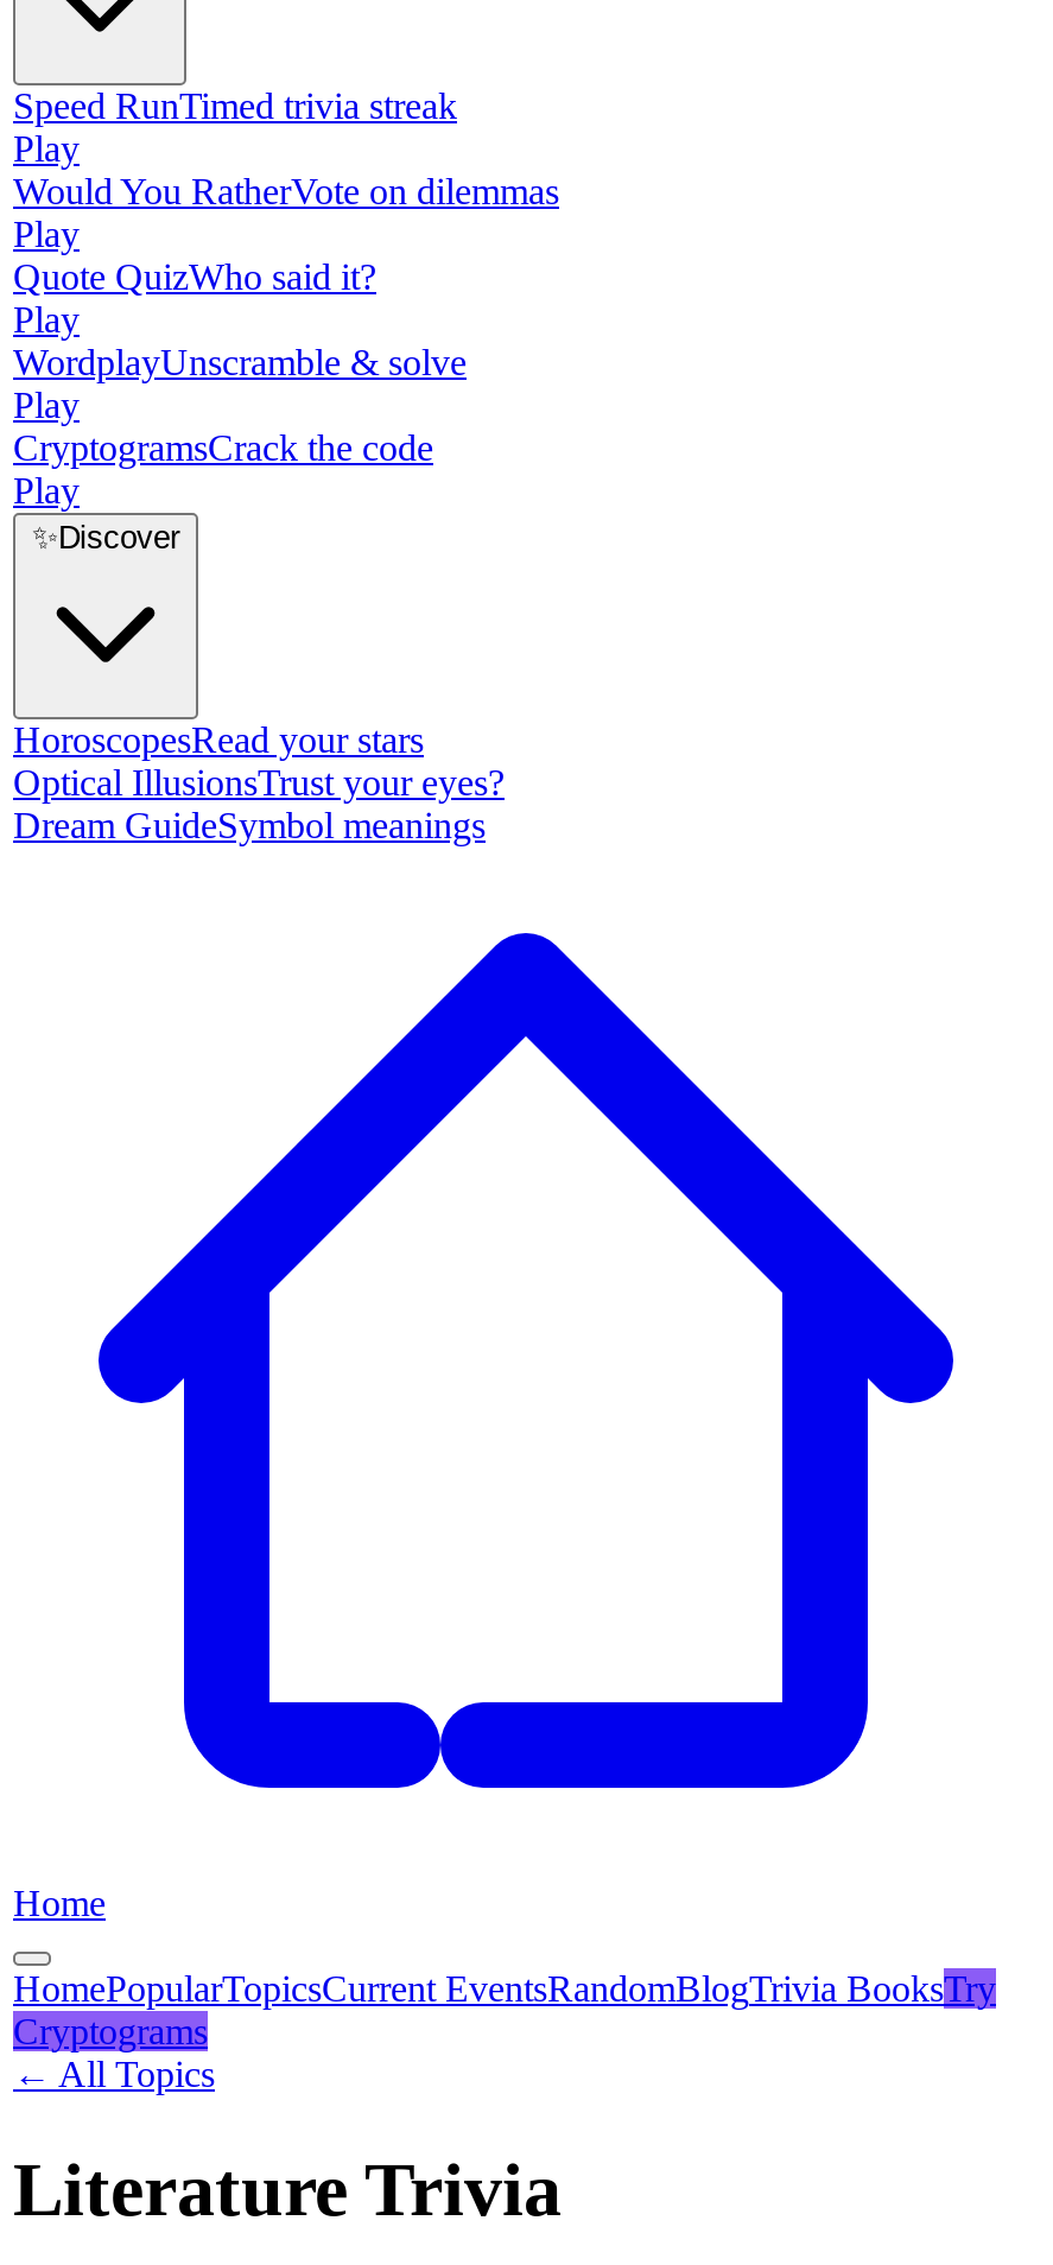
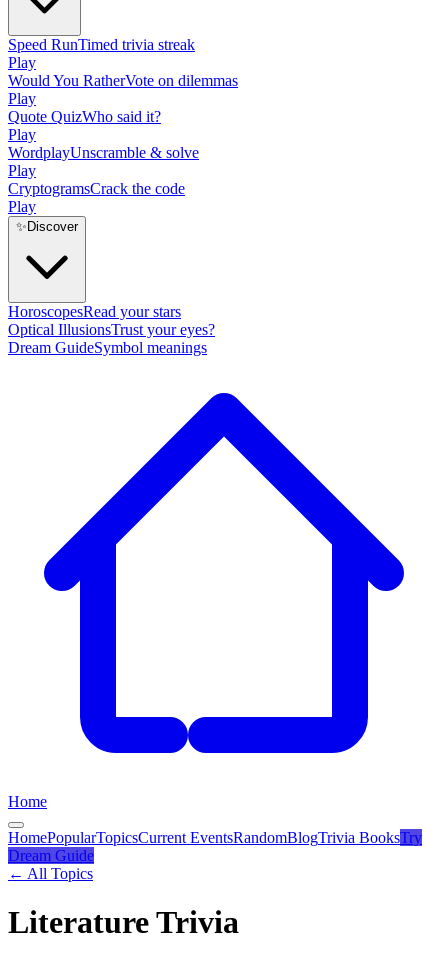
- Cryptograms
+ Dream Guide
